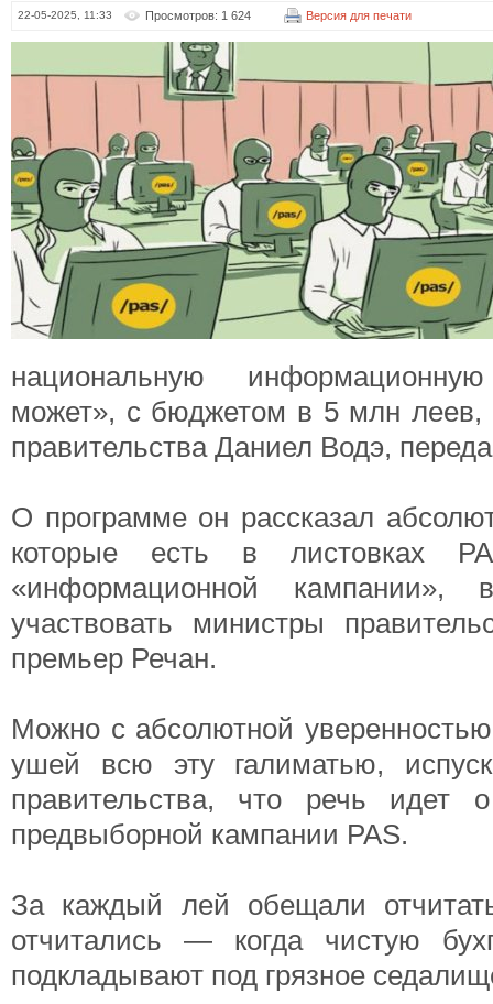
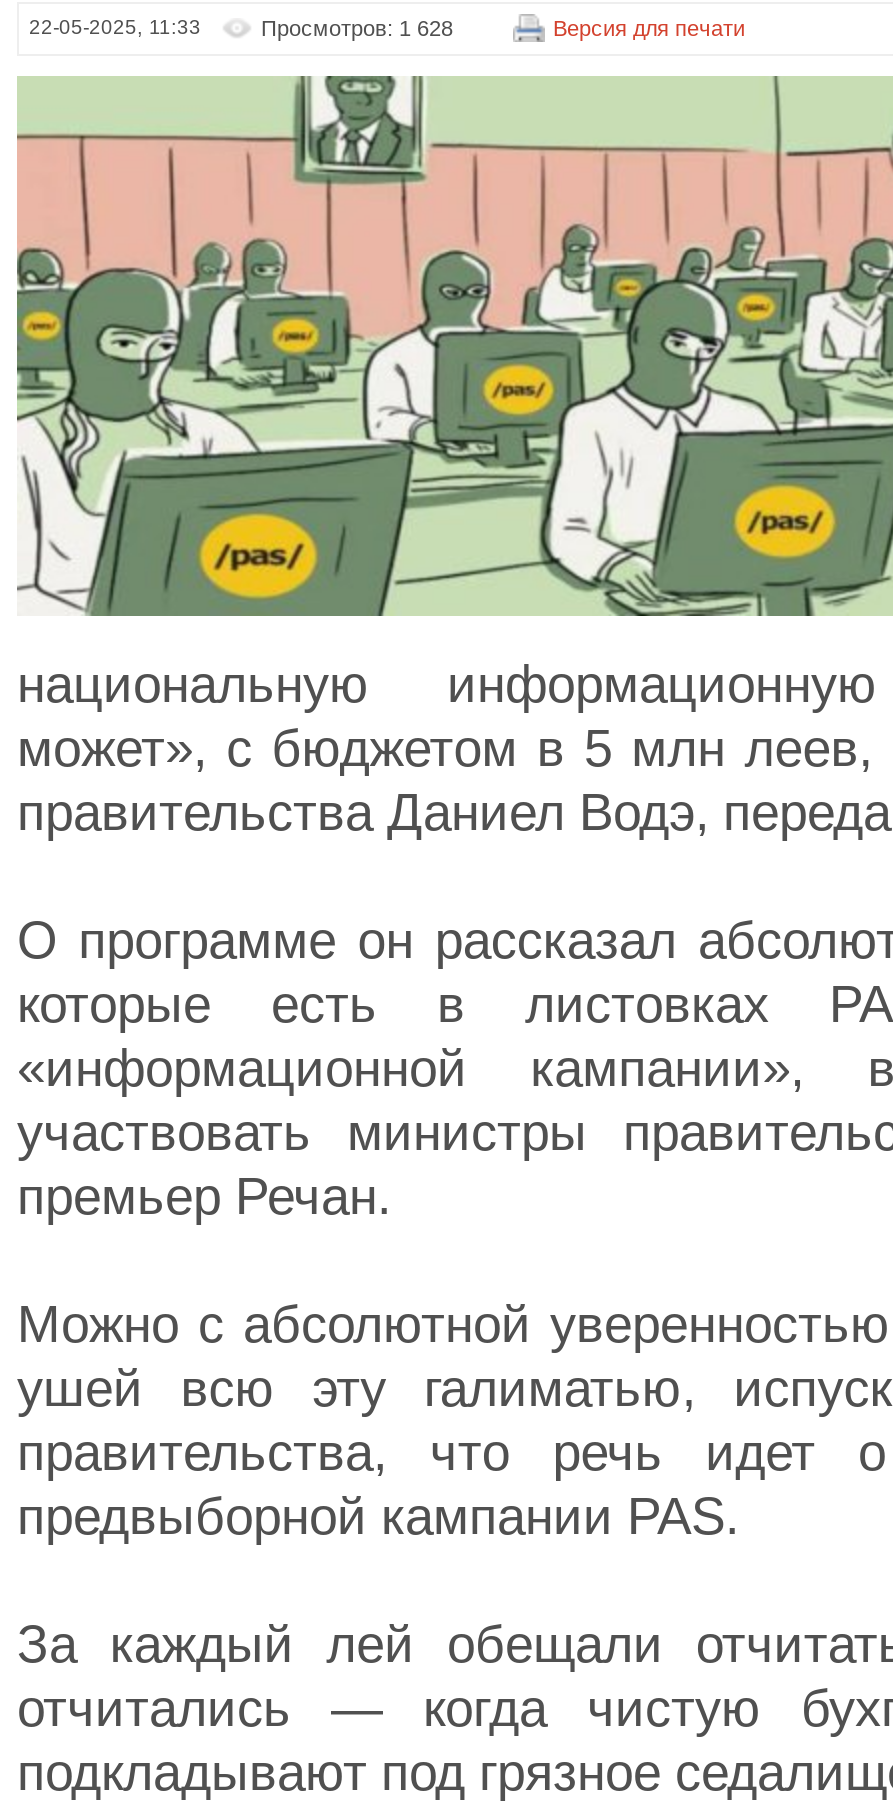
- Просмотров: 1 624
+ Просмотров: 1 628
